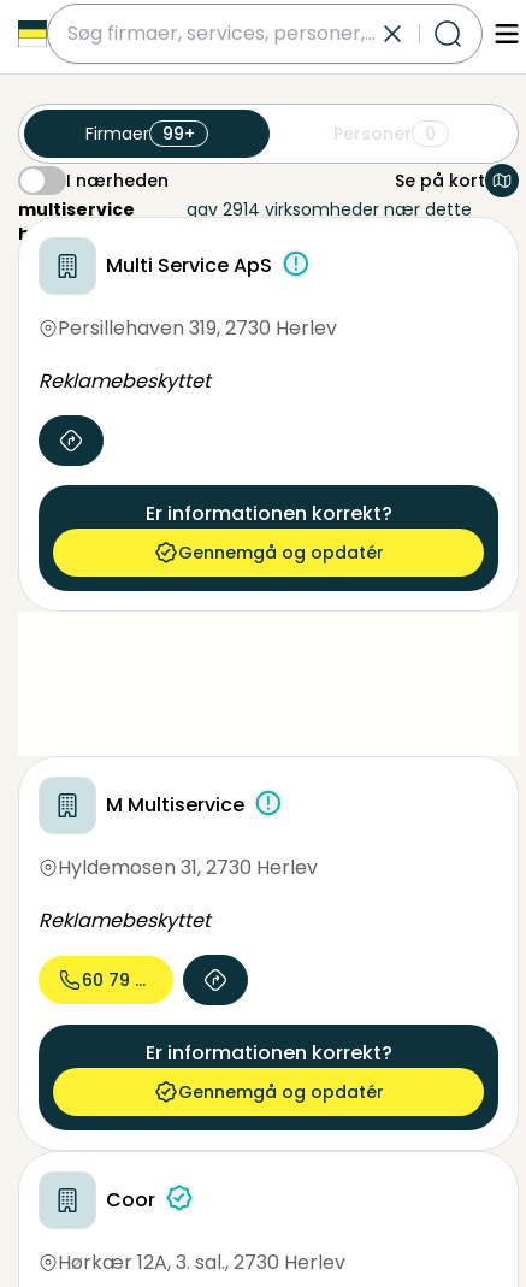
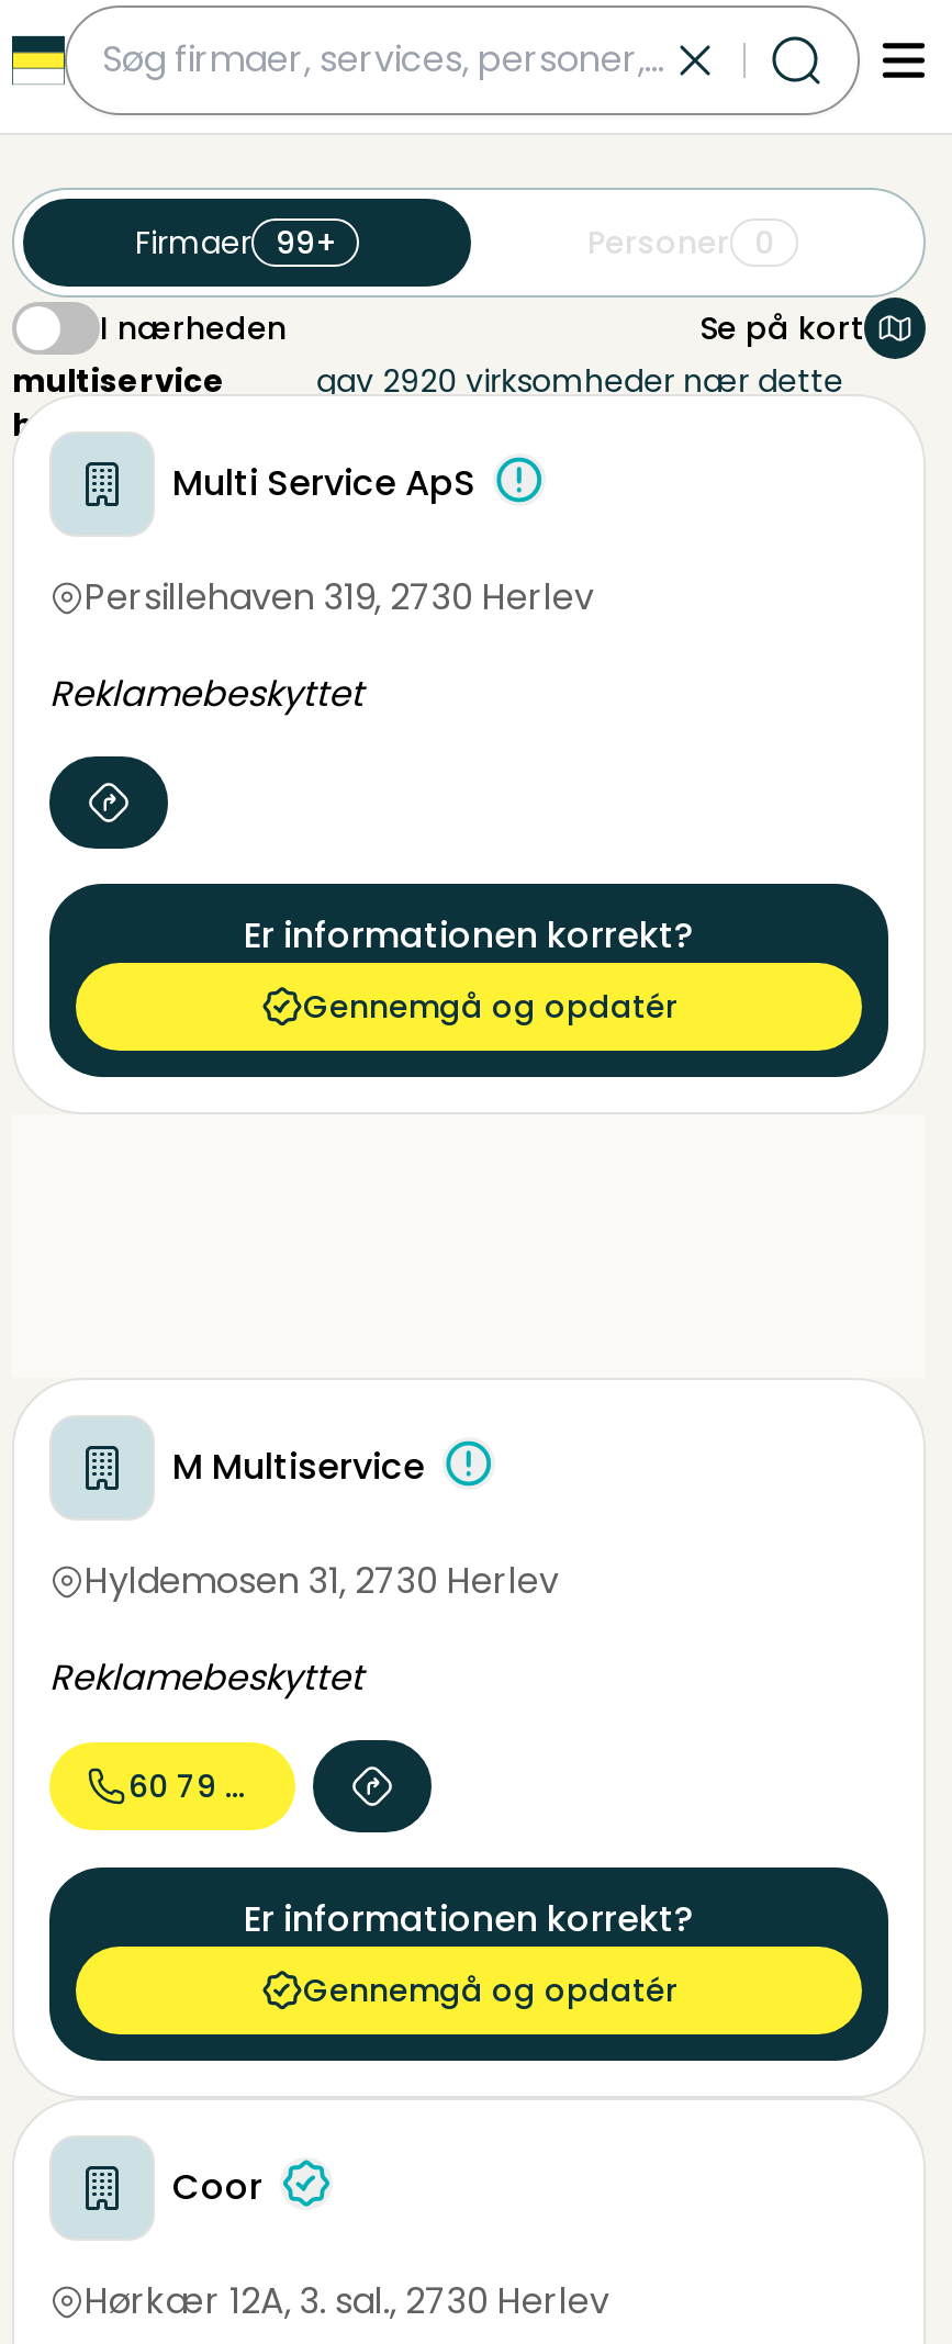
- gav 2914 virksomheder nær dette
+ gav 2920 virksomheder nær dette
